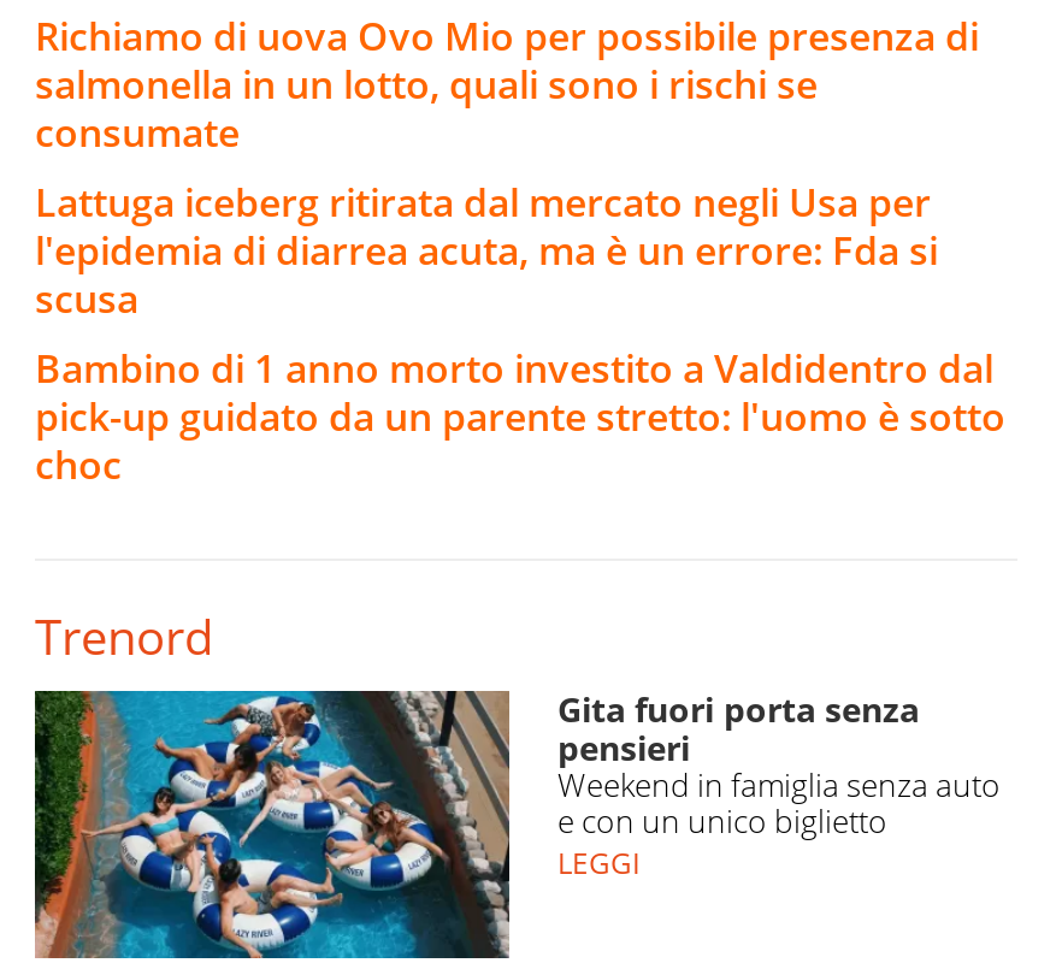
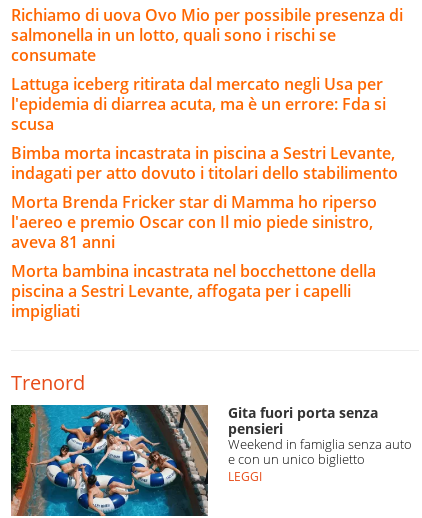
- Bambino di 1 anno morto investito a Valdidentro dal
- pick-up guidato da un parente stretto: l'uomo è sotto
- choc
+ Bimba morta incastrata in piscina a Sestri Levante,
+ indagati per atto dovuto i titolari dello stabilimento
+ Morta Brenda Fricker star di Mamma ho riperso
+ l'aereo e premio Oscar con Il mio piede sinistro,
+ aveva 81 anni
+ Morta bambina incastrata nel bocchettone della
+ piscina a Sestri Levante, affogata per i capelli
+ impigliati
